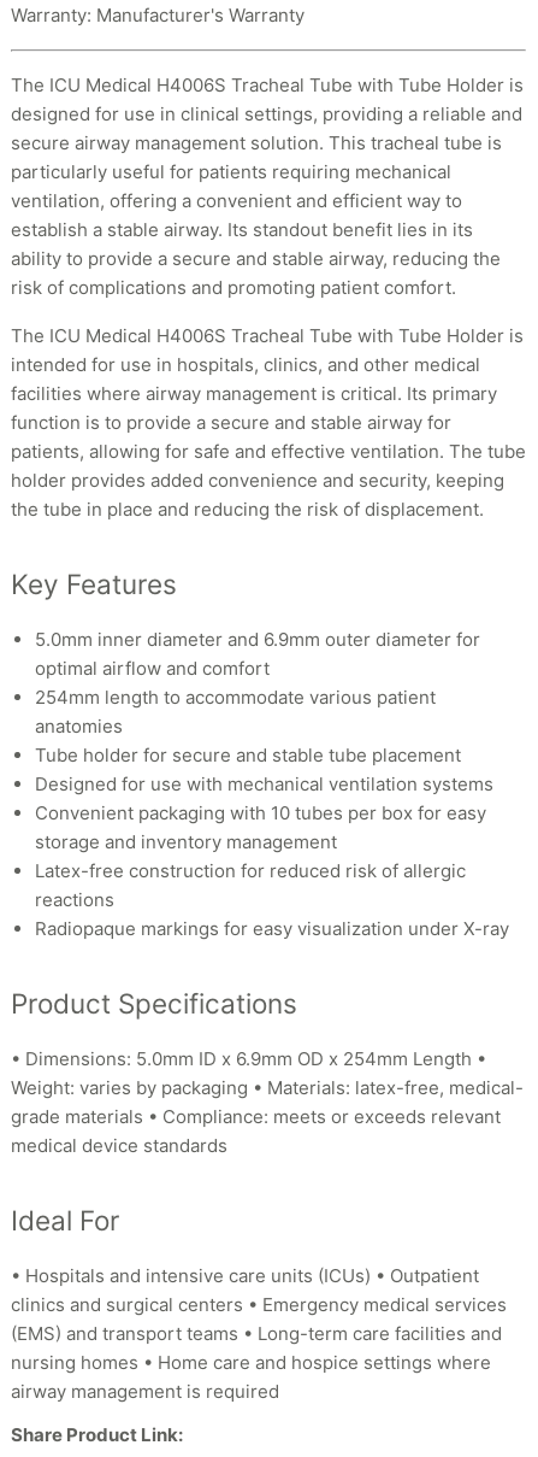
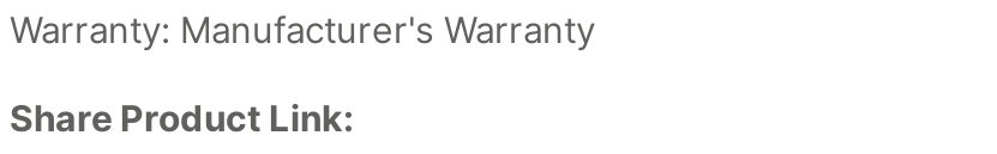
- The ICU Medical H4006S Tracheal Tube with Tube Holder is
- designed for use in clinical settings, providing a reliable and
- secure airway management solution. This tracheal tube is
- particularly useful for patients requiring mechanical
- ventilation, offering a convenient and efficient way to
- establish a stable airway. Its standout benefit lies in its
- ability to provide a secure and stable airway, reducing the
- risk of complications and promoting patient comfort.
- The ICU Medical H4006S Tracheal Tube with Tube Holder is
- intended for use in hospitals, clinics, and other medical
- facilities where airway management is critical. Its primary
- function is to provide a secure and stable airway for
- patients, allowing for safe and effective ventilation. The tube
- holder provides added convenience and security, keeping
- the tube in place and reducing the risk of displacement.
- Key Features
- 5.0mm inner diameter and 6.9mm outer diameter for
- optimal airflow and comfort
- 254mm length to accommodate various patient
- anatomies
- Tube holder for secure and stable tube placement
- Designed for use with mechanical ventilation systems
- Convenient packaging with 10 tubes per box for easy
- storage and inventory management
- Latex-free construction for reduced risk of allergic
- reactions
- Radiopaque markings for easy visualization under X-ray
- Product Specifications
- • Dimensions: 5.0mm ID x 6.9mm OD x 254mm Length •
- Weight: varies by packaging • Materials: latex-free, medical-
- grade materials • Compliance: meets or exceeds relevant
- medical device standards
- Ideal For
- • Hospitals and intensive care units (ICUs) • Outpatient
- clinics and surgical centers • Emergency medical services
- (EMS) and transport teams • Long-term care facilities and
- nursing homes • Home care and hospice settings where
- airway management is required
